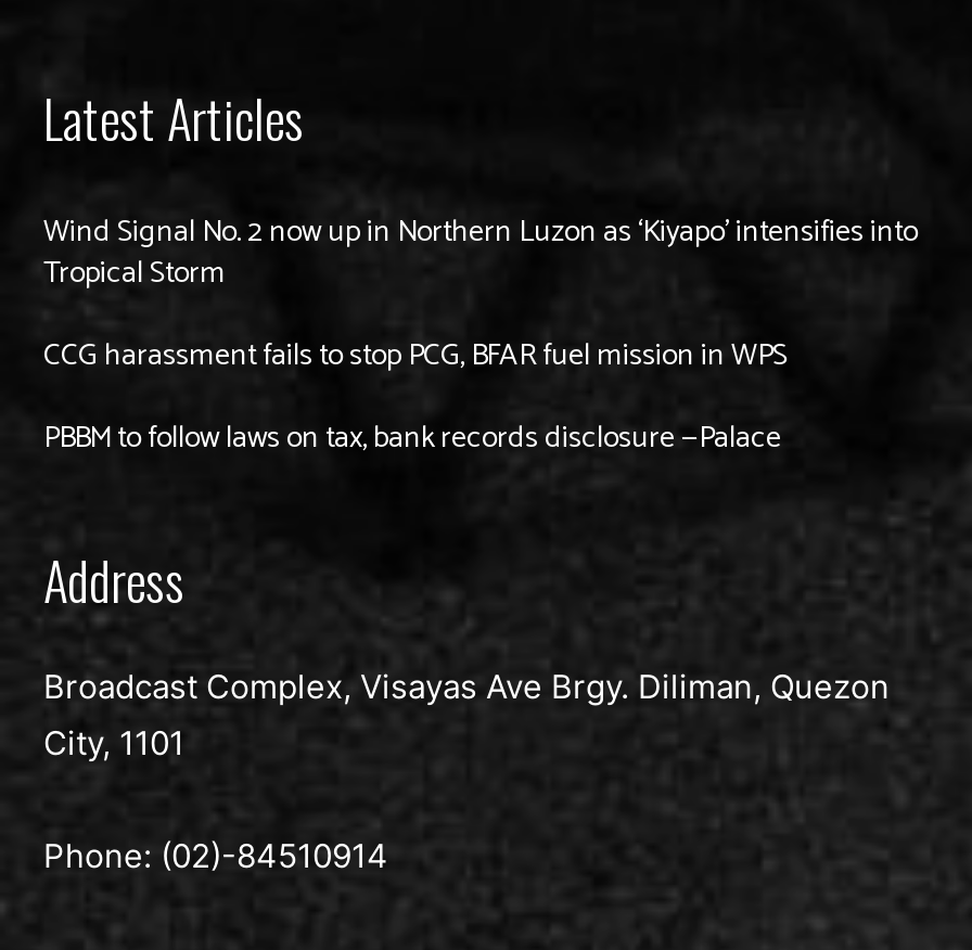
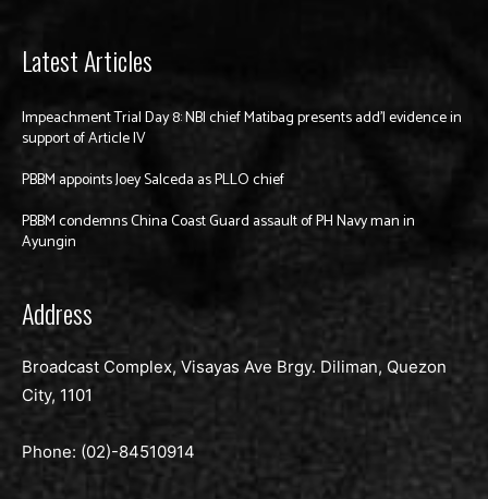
- Wind Signal No. 2 now up in Northern Luzon as ‘Kiyapo’ intensifies into
- Tropical Storm
+ Impeachment Trial Day 8: NBI chief Matibag presents add’l evidence in
+ support of Article IV

- CCG harassment fails to stop PCG, BFAR fuel mission in WPS
+ PBBM appoints Joey Salceda as PLLO chief

- PBBM to follow laws on tax, bank records disclosure —Palace
+ PBBM condemns China Coast Guard assault of PH Navy man in
+ Ayungin
